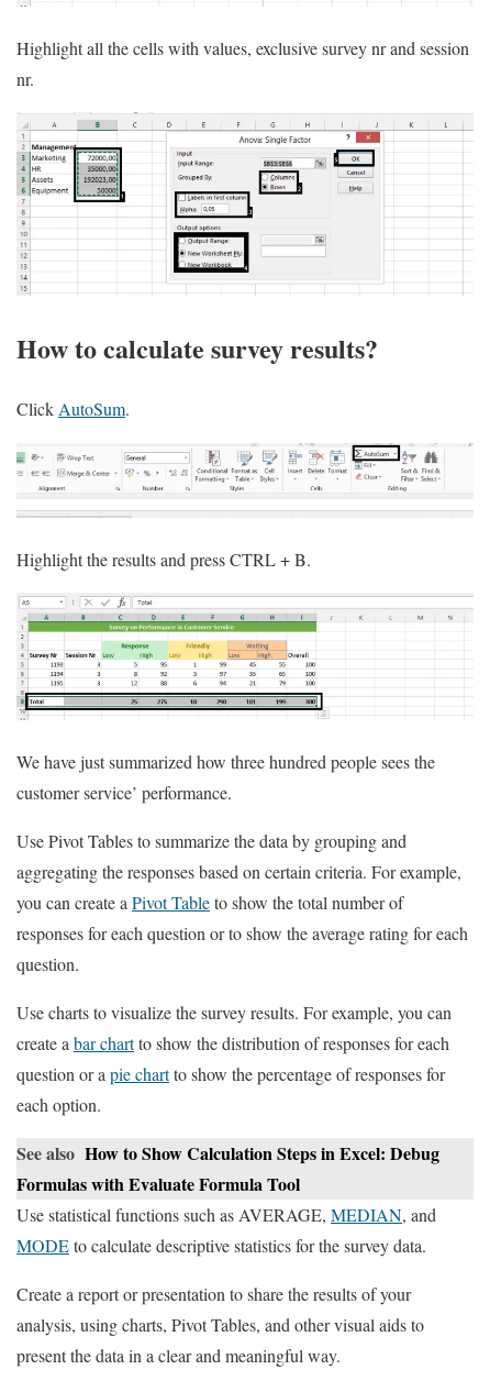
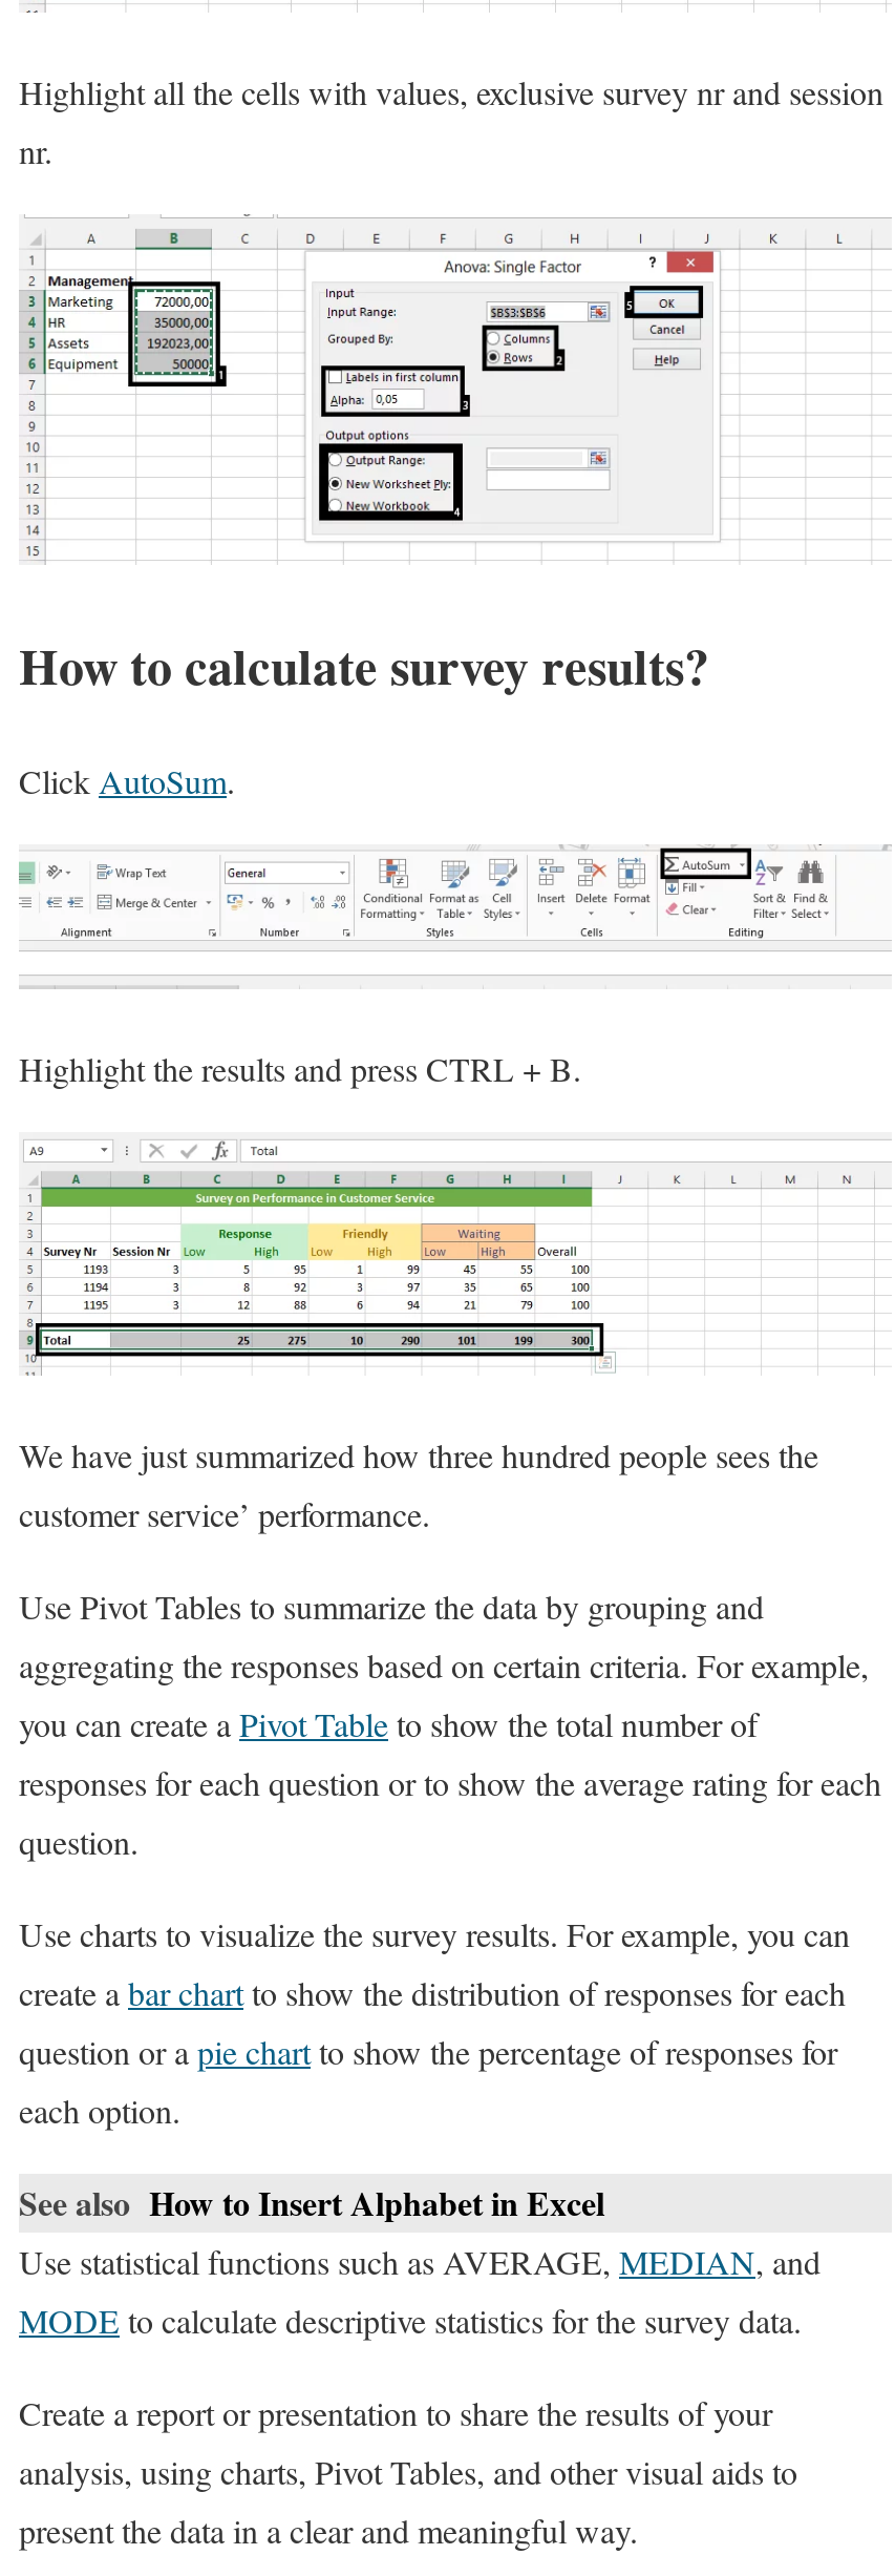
- See also How to Show Calculation Steps in Excel: Debug
- Formulas with Evaluate Formula Tool
+ See also How to Insert Alphabet in Excel
